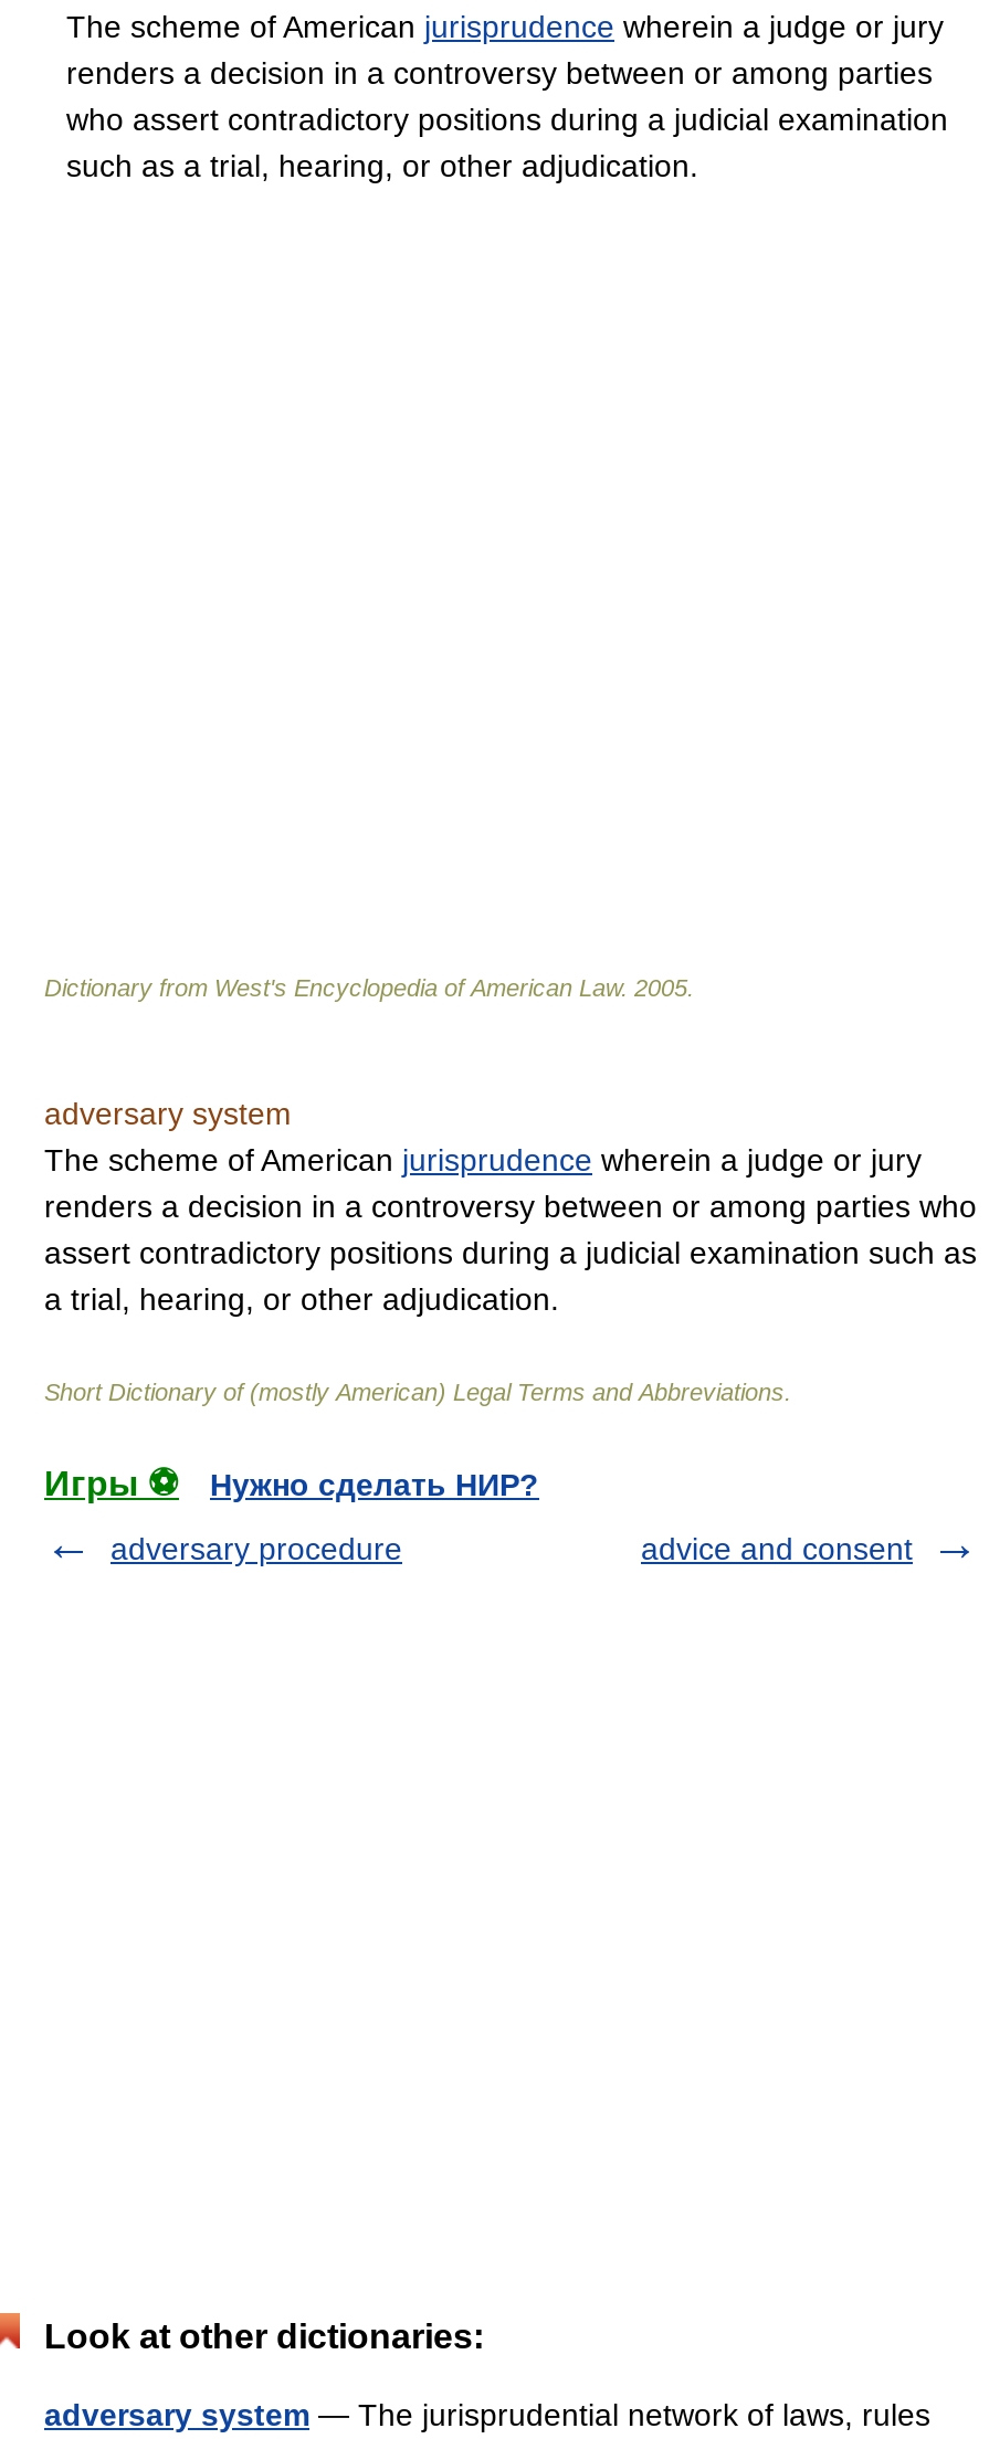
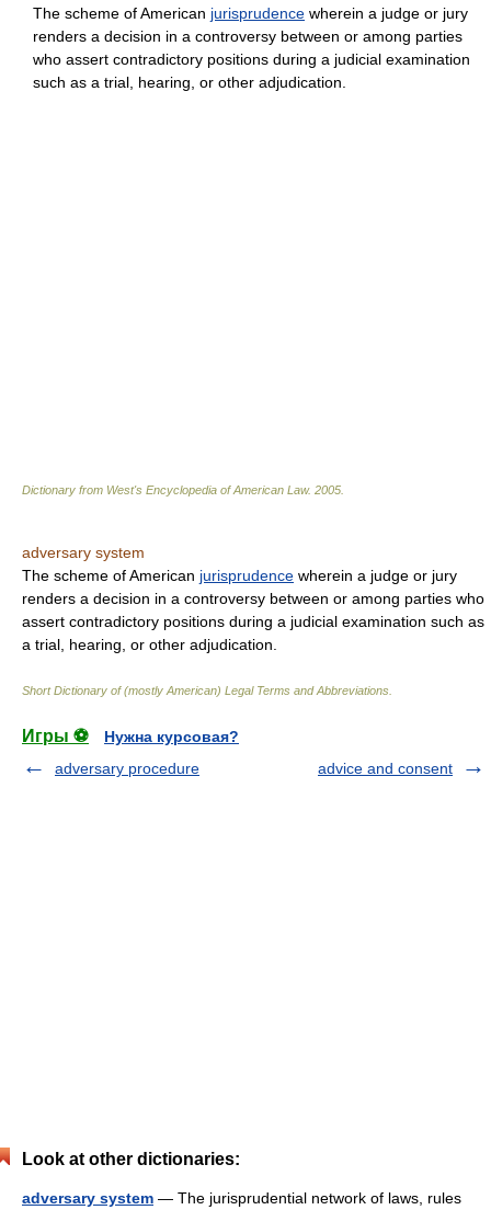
- Нужно сделать НИР?
+ Нужна курсовая?
